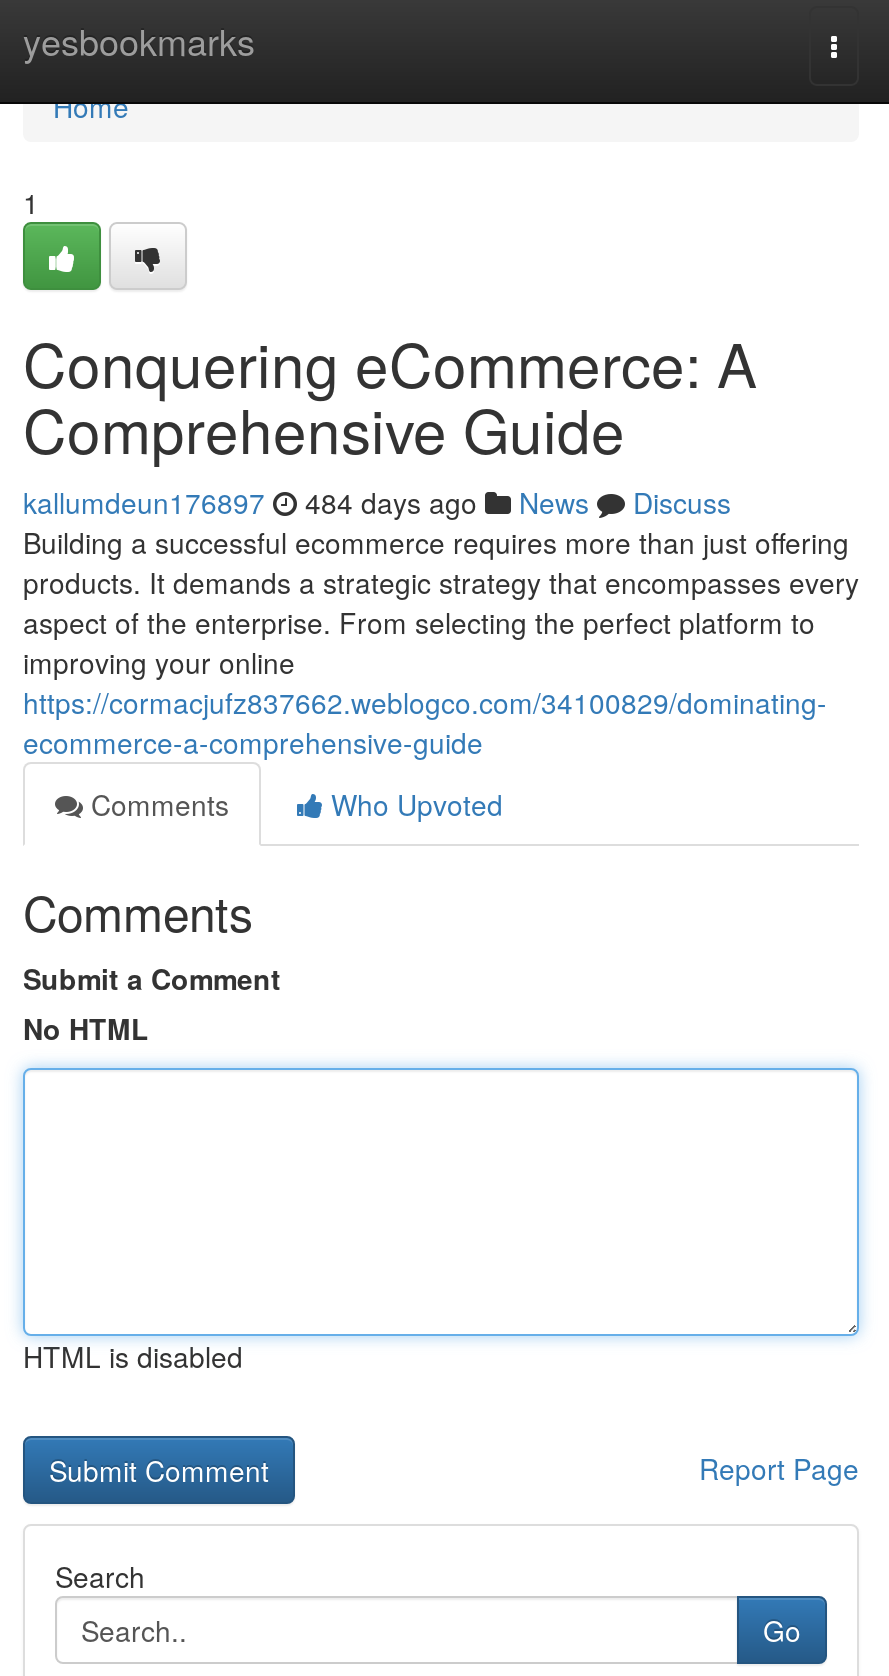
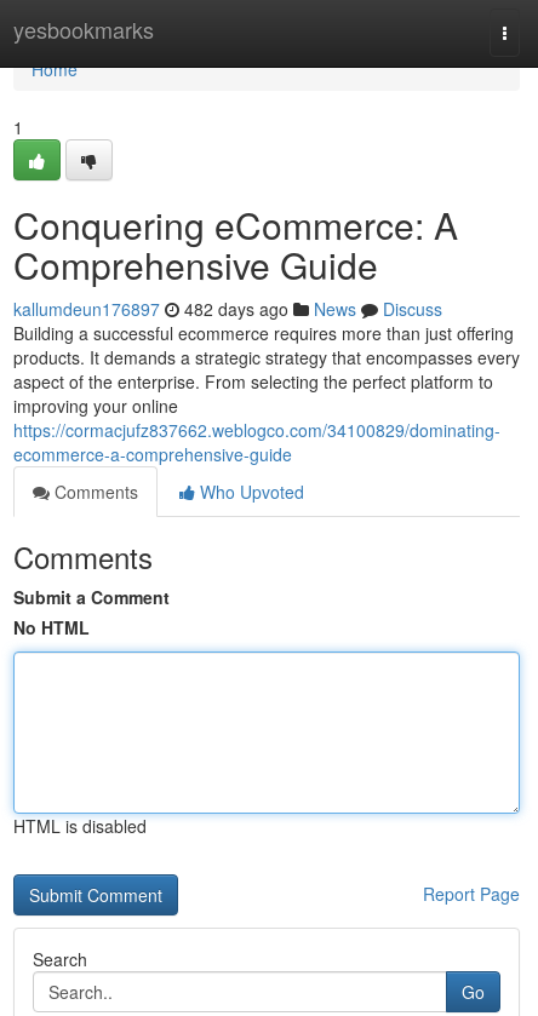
- kallumdeun176897 484 days ago News Discuss
+ kallumdeun176897 482 days ago News Discuss
